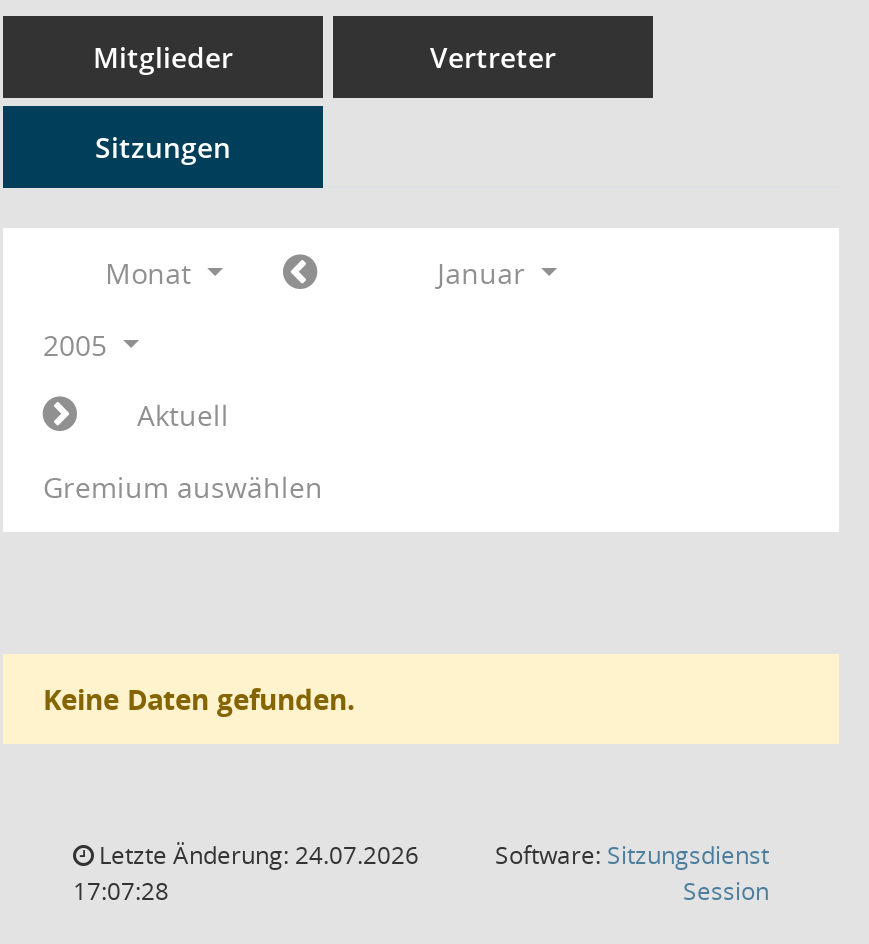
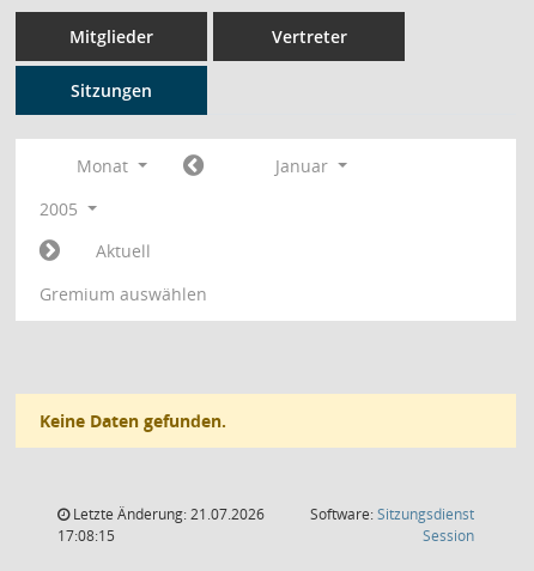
- Letzte Änderung: 24.07.2026
+ Letzte Änderung: 21.07.2026

- 17:07:28
+ 17:08:15
